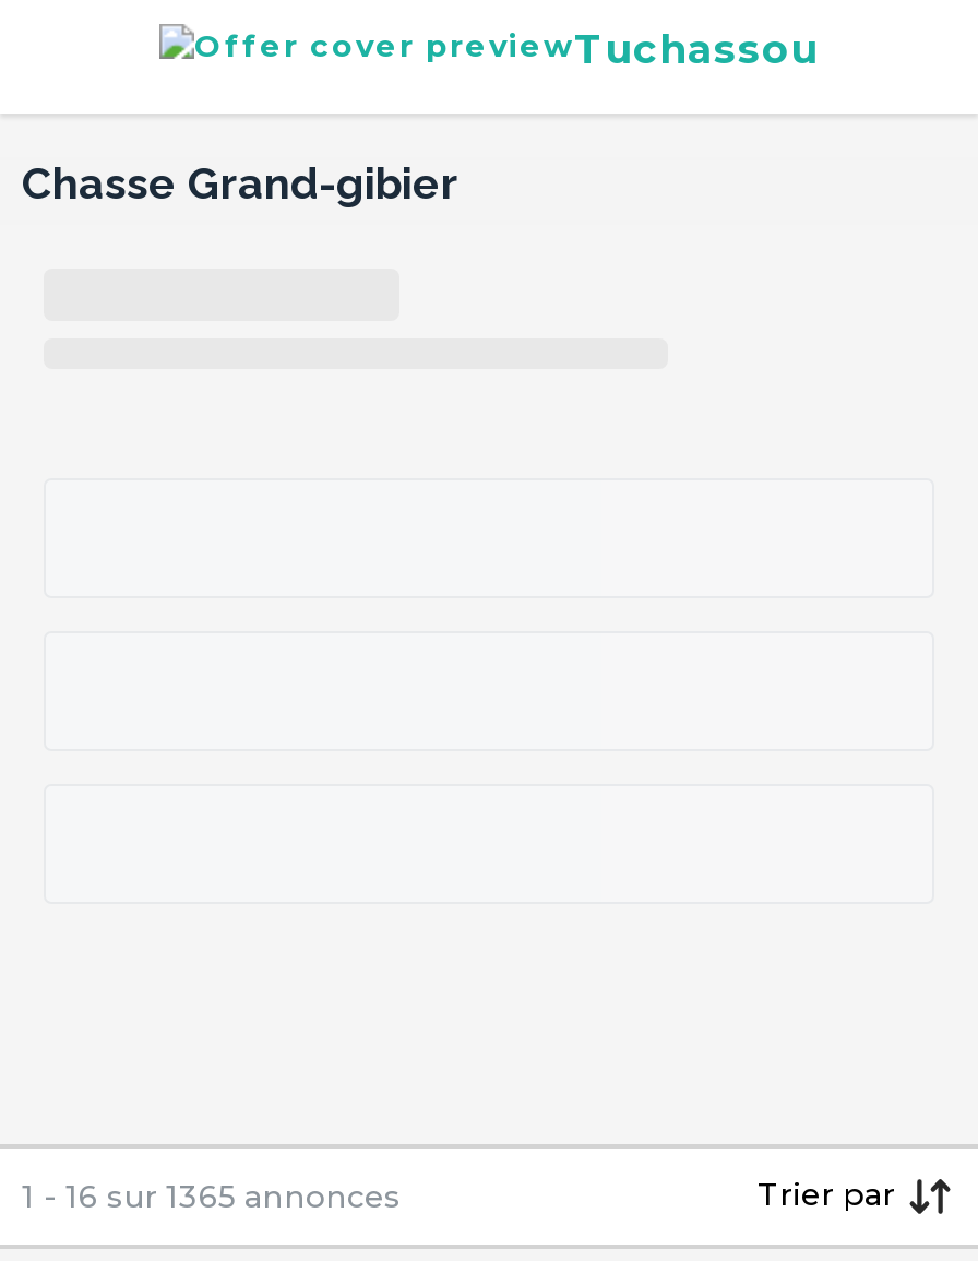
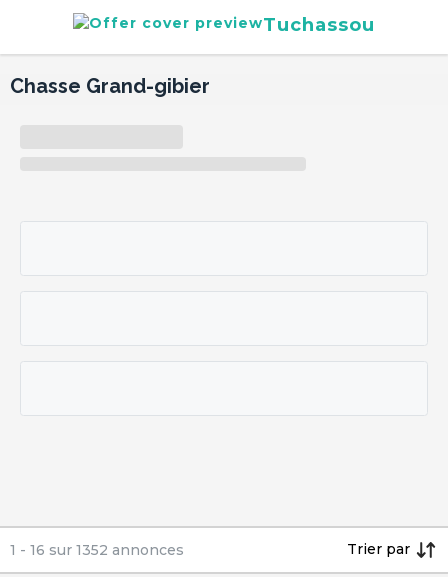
- 1 - 16 sur 1365 annonces
+ 1 - 16 sur 1352 annonces
